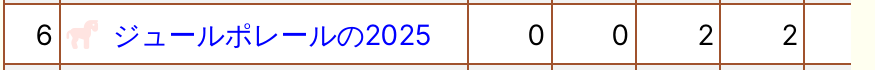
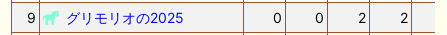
- 6
- ジュールポレールの2025
+ 9
+ グリモリオの2025
